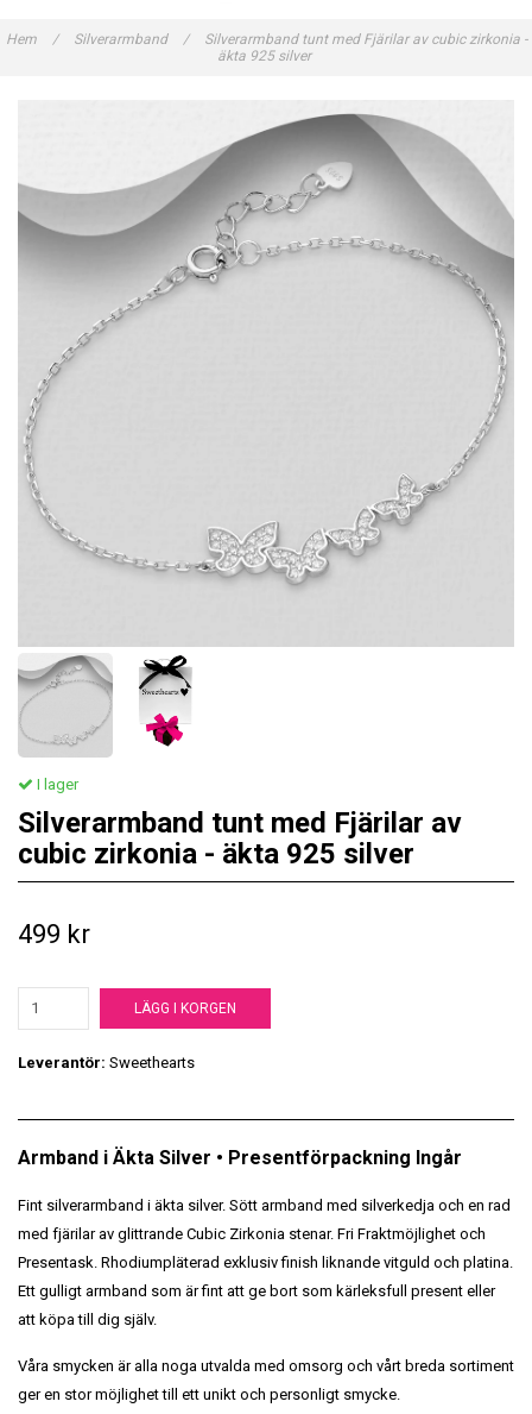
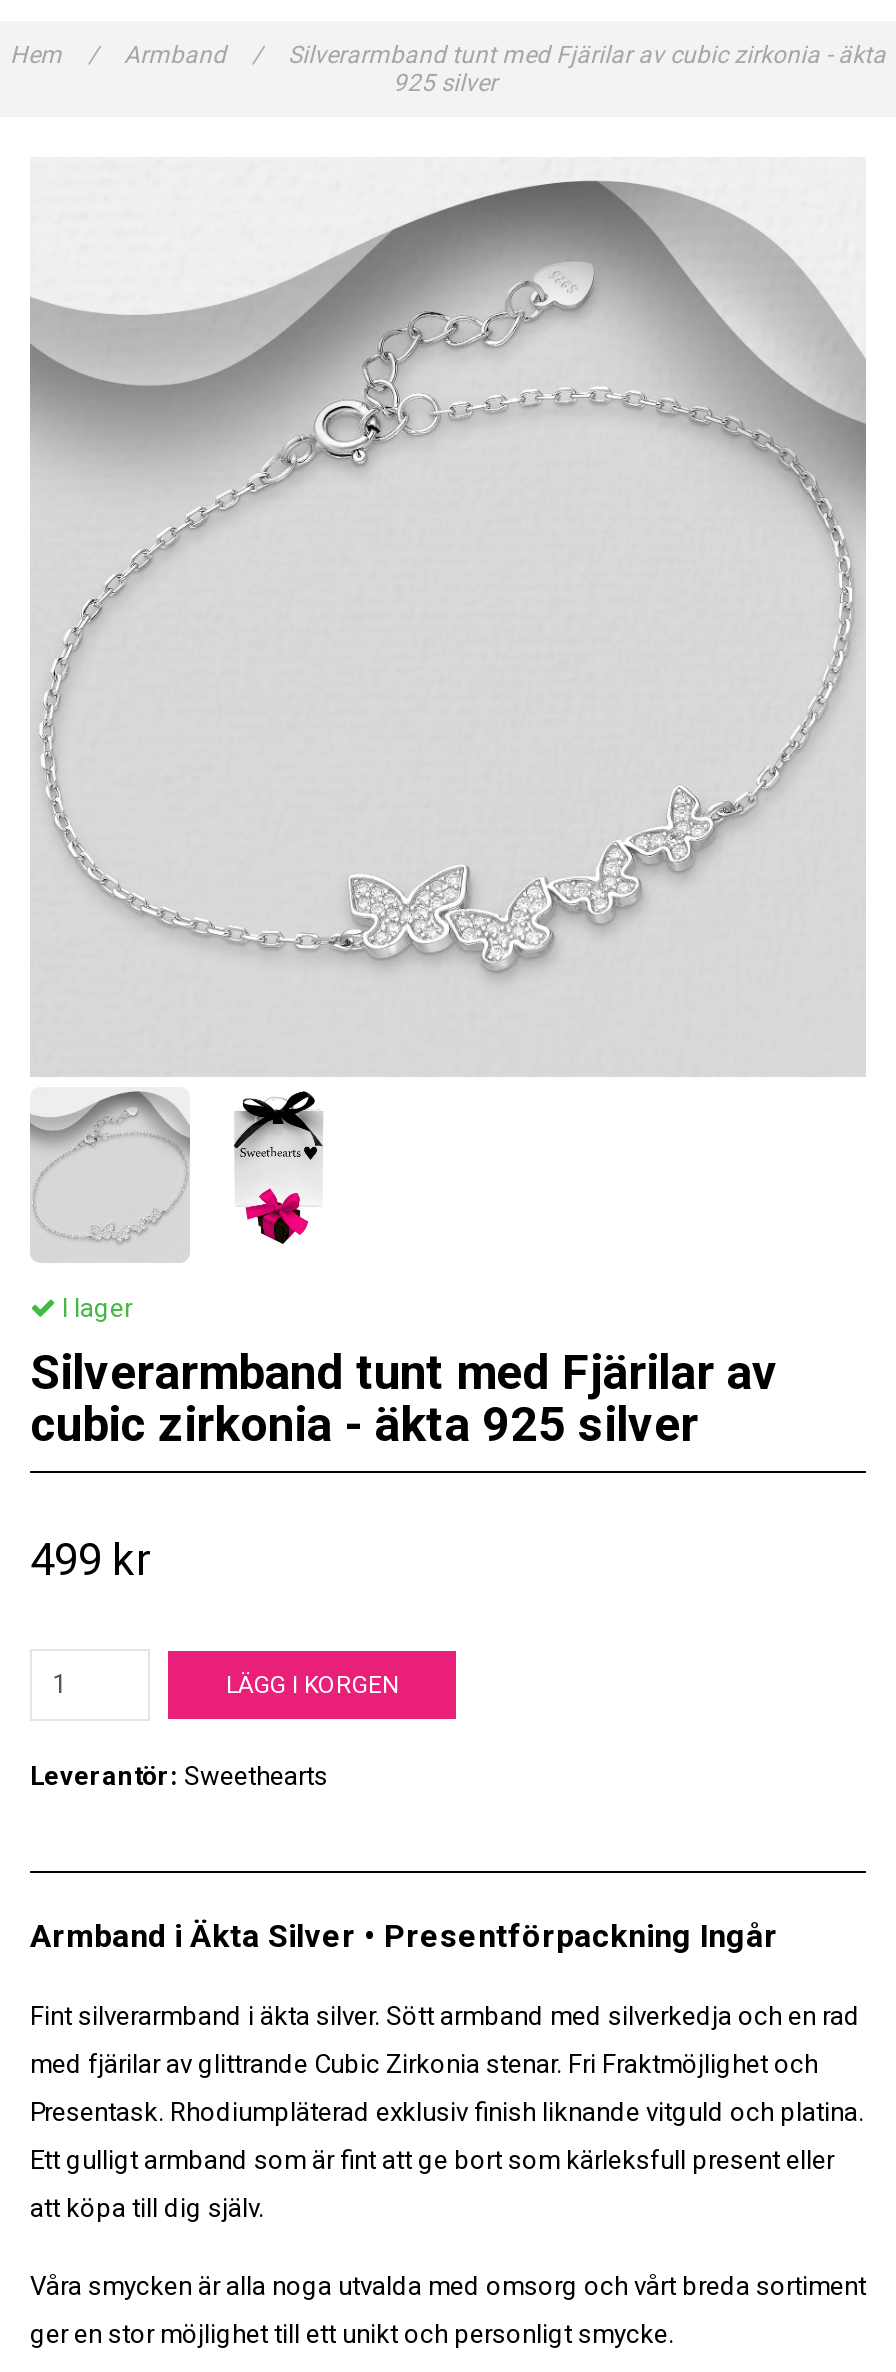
- Silverarmband
+ Armband
